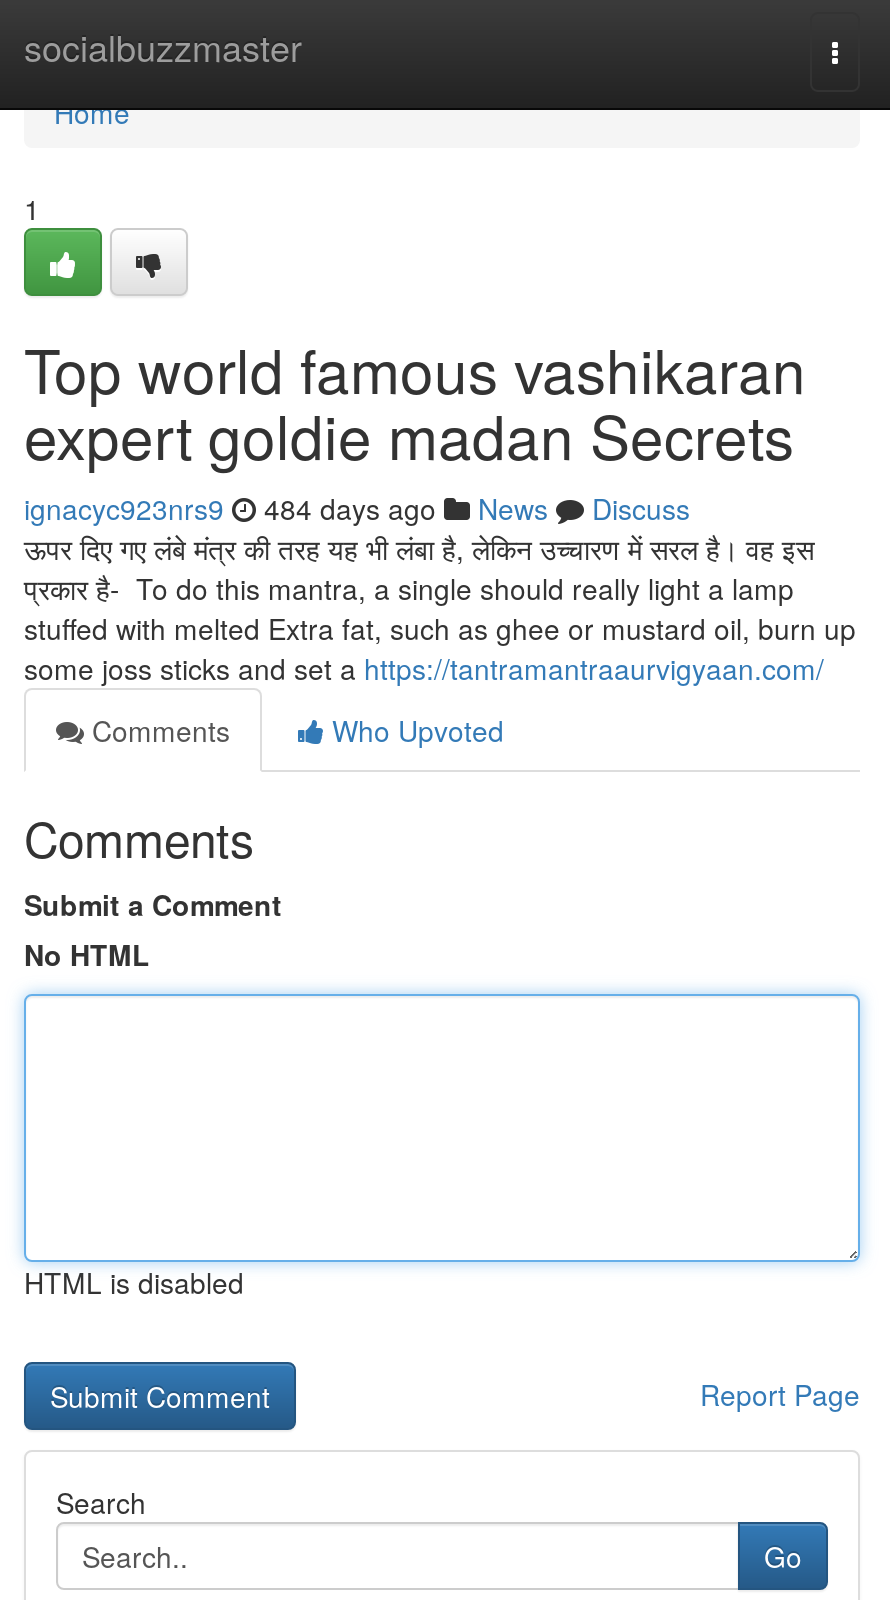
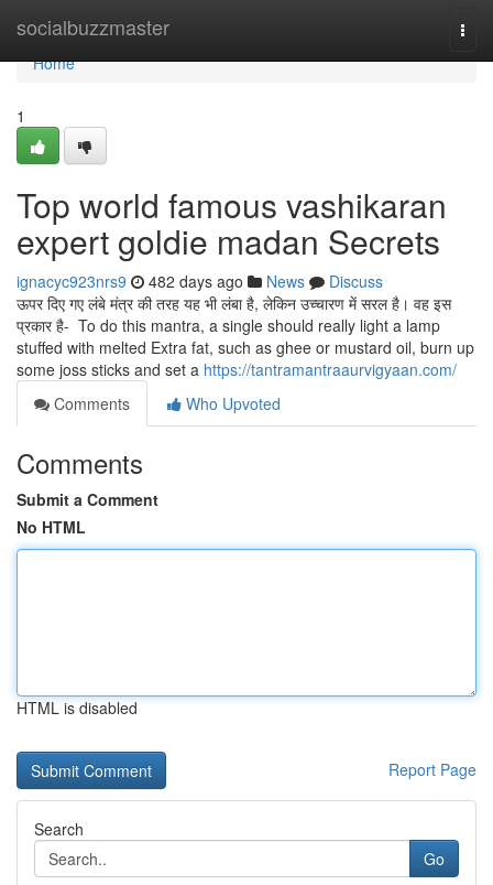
- ignacyc923nrs9 484 days ago News Discuss
+ ignacyc923nrs9 482 days ago News Discuss
